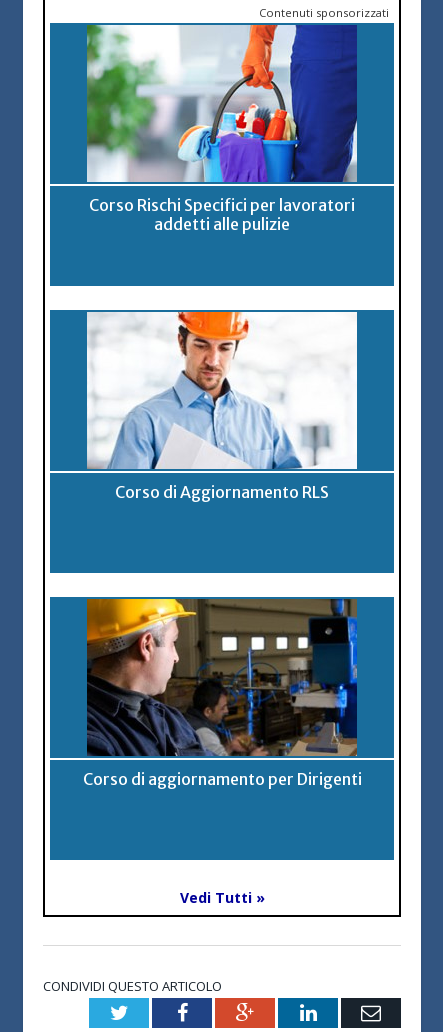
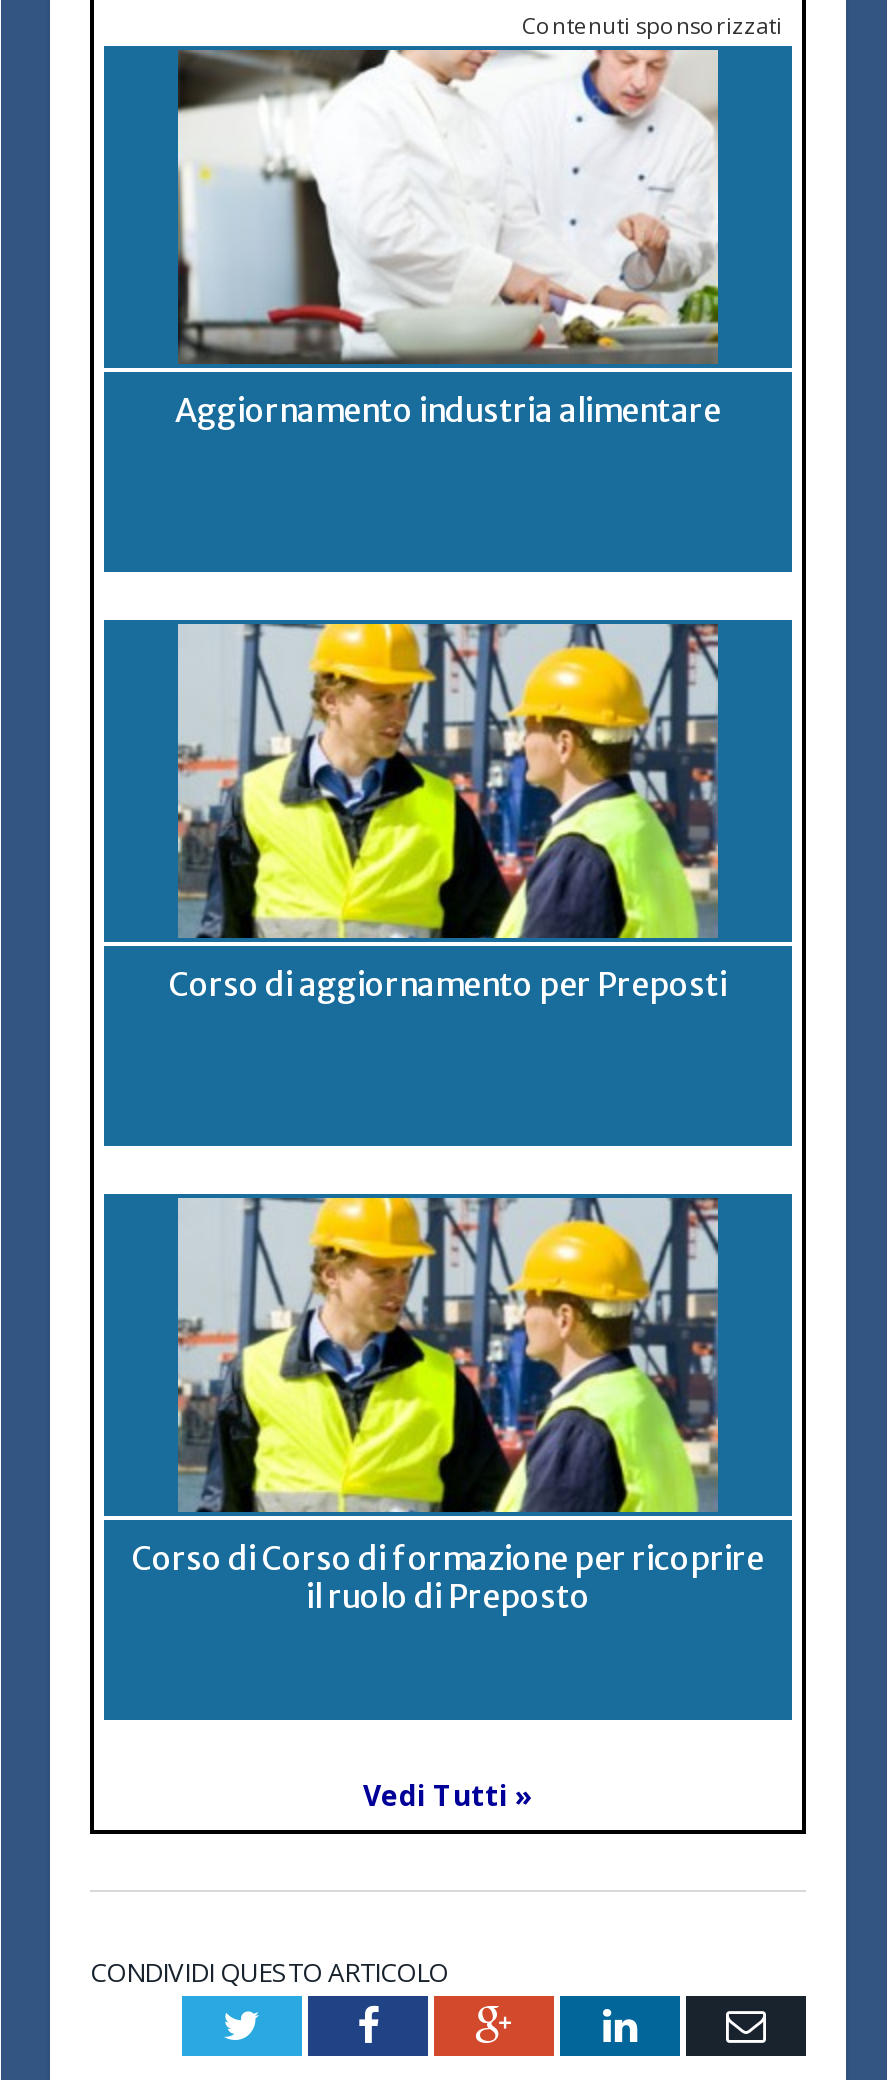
- [image]
- Corso Rischi Specifici per lavoratori
- addetti alle pulizie
+ [image]
+ Aggiornamento industria alimentare

- [image]
- Corso di Aggiornamento RLS
+ [image]
+ Corso di aggiornamento per Preposti

- [image]
- Corso di aggiornamento per Dirigenti
+ [image]
+ Corso di Corso di formazione per ricoprire
+ il ruolo di Preposto
